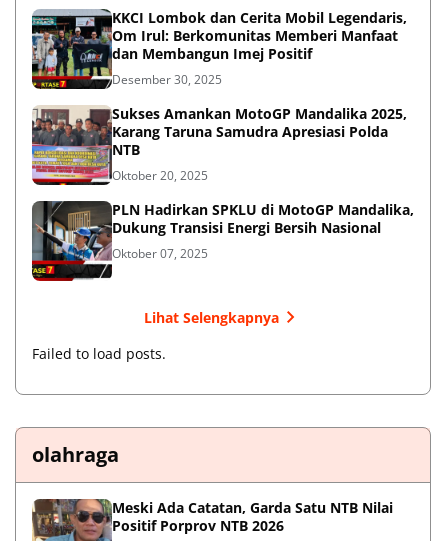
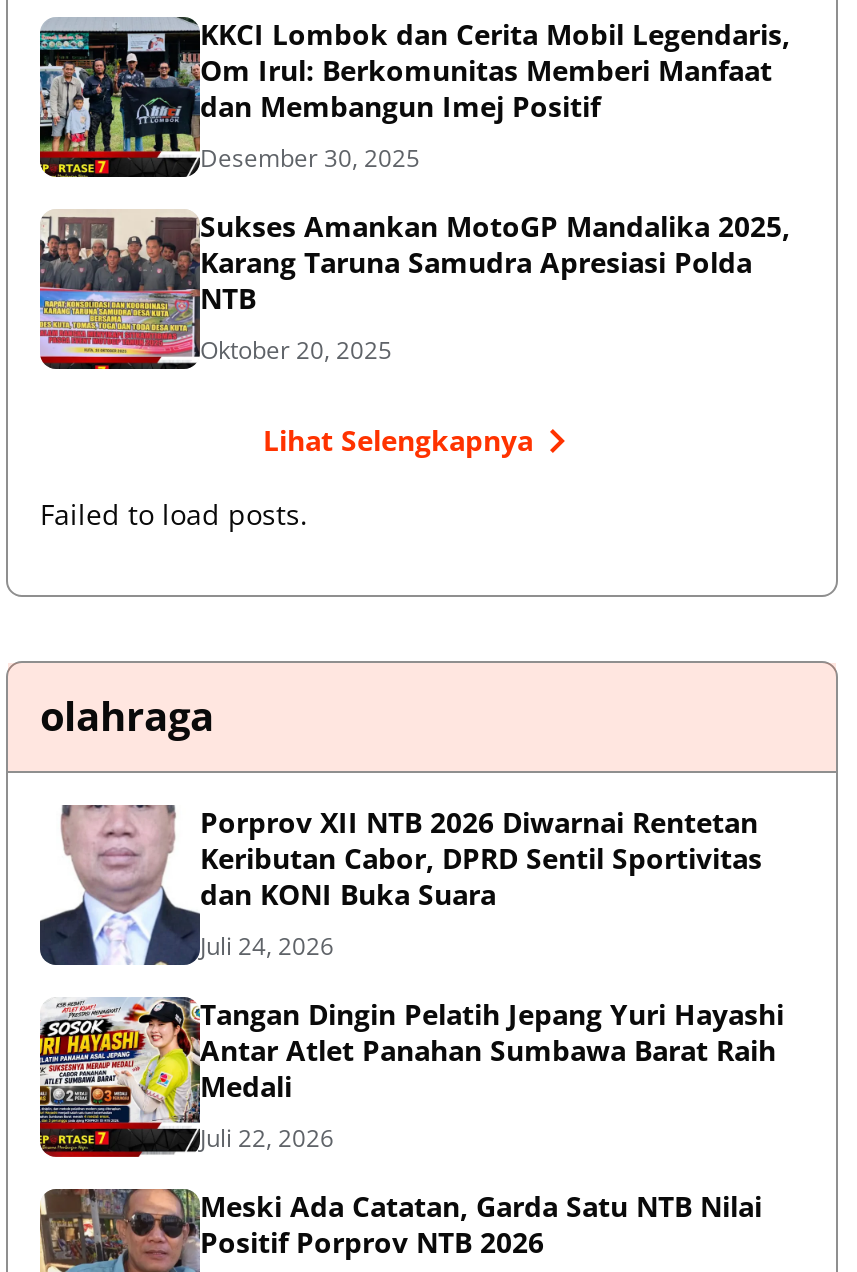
- [image]
- PLN Hadirkan SPKLU di MotoGP Mandalika,
- Dukung Transisi Energi Bersih Nasional
- Oktober 07, 2025

moved up: Lihat Selengkapnya | Failed to load posts. | olahraga

+ [image]
+ Porprov XII NTB 2026 Diwarnai Rentetan
+ Keributan Cabor, DPRD Sentil Sportivitas
+ dan KONI Buka Suara
+ Juli 24, 2026
+ Tangan Dingin Pelatih Jepang Yuri Hayashi
+ Antar Atlet Panahan Sumbawa Barat Raih
+ Medali
+ Juli 22, 2026

+ [image]
